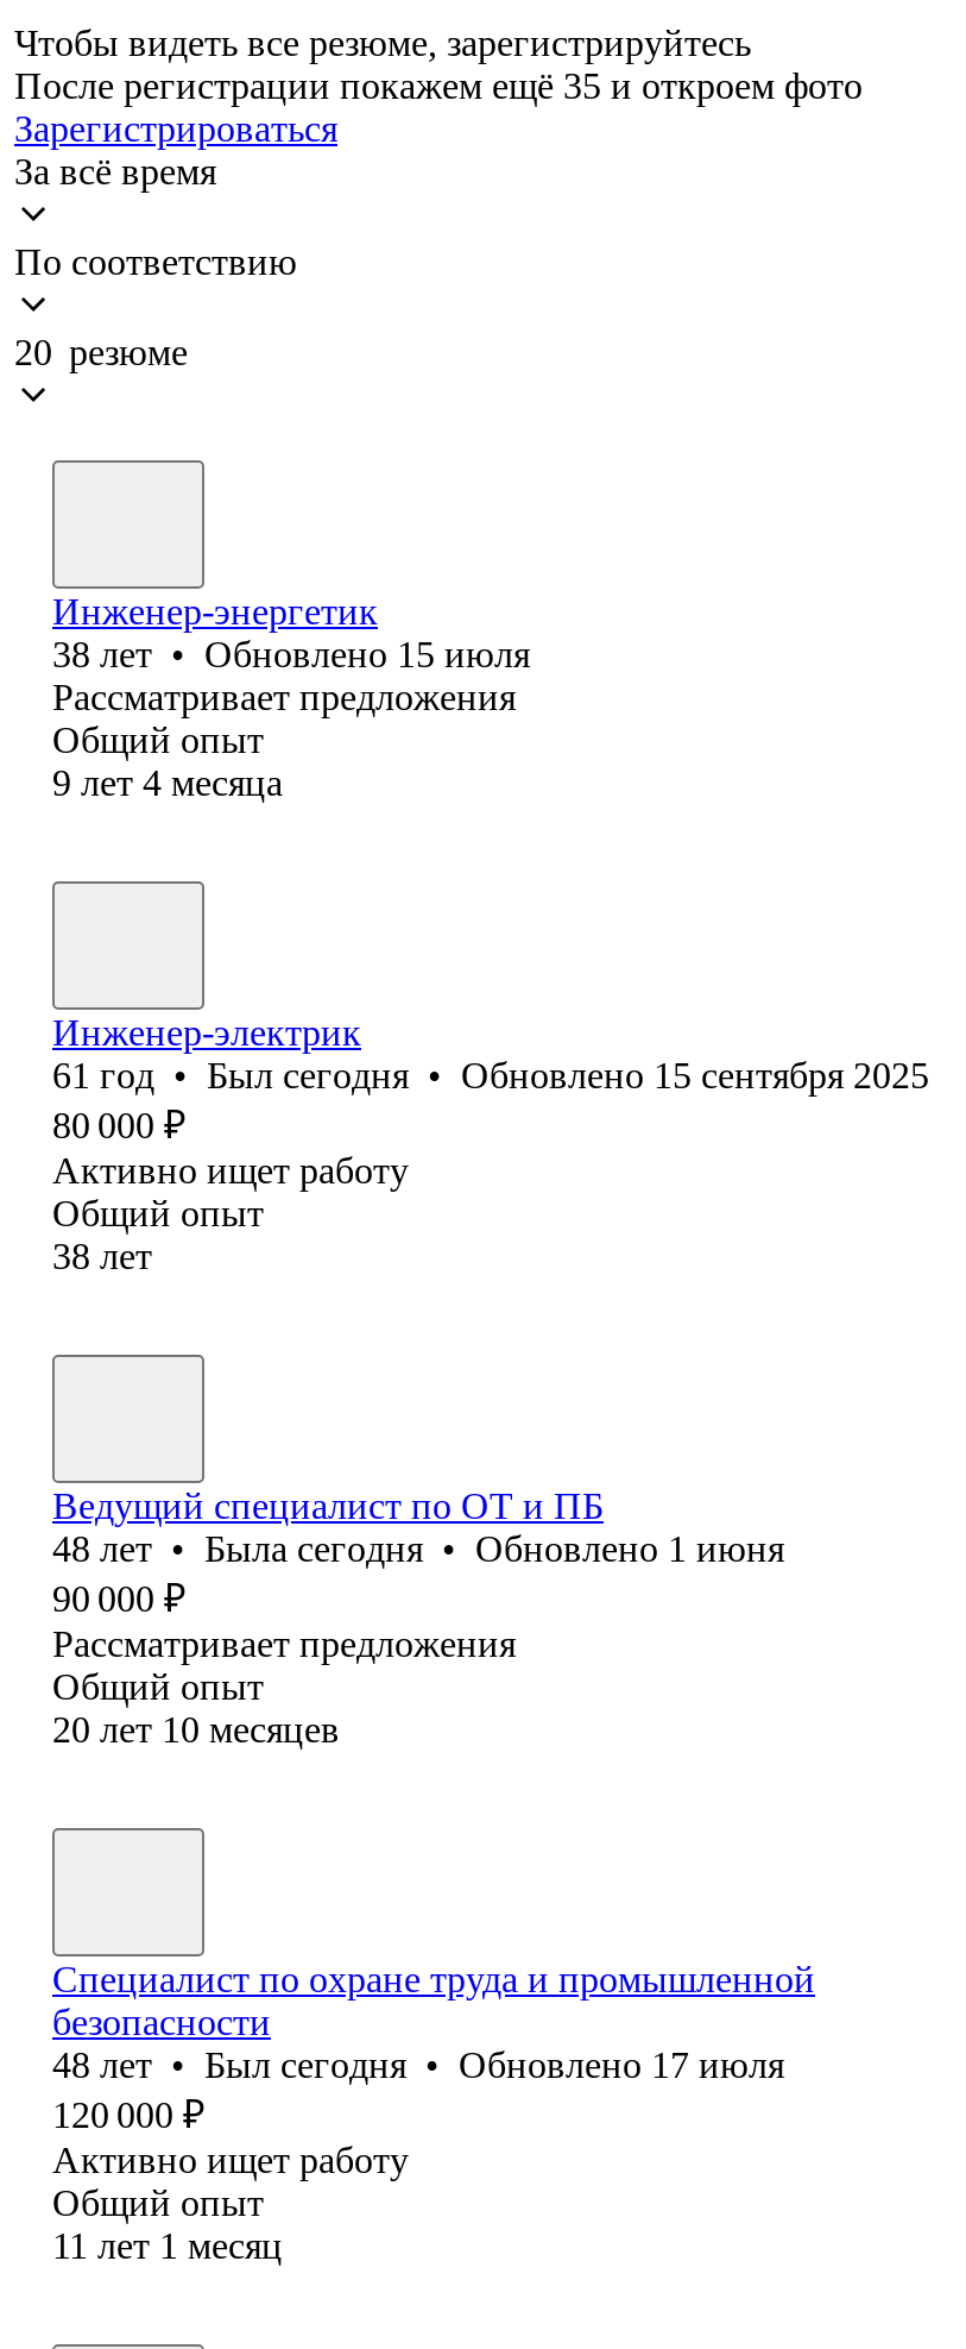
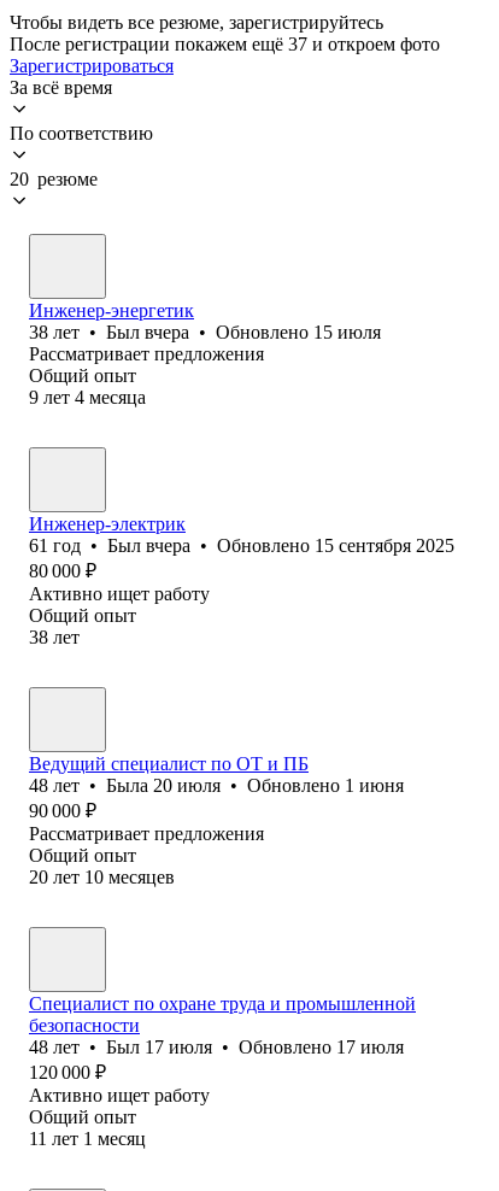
- После регистрации покажем ещё 35 и откроем фото
+ После регистрации покажем ещё 37 и откроем фото

- 38 лет • Обновлено 15 июля
+ 38 лет • Был вчера • Обновлено 15 июля

- 61 год • Был сегодня • Обновлено 15 сентября 2025
+ 61 год • Был вчера • Обновлено 15 сентября 2025

- 48 лет • Была сегодня • Обновлено 1 июня
+ 48 лет • Была 20 июля • Обновлено 1 июня

- 48 лет • Был сегодня • Обновлено 17 июля
+ 48 лет • Был 17 июля • Обновлено 17 июля
